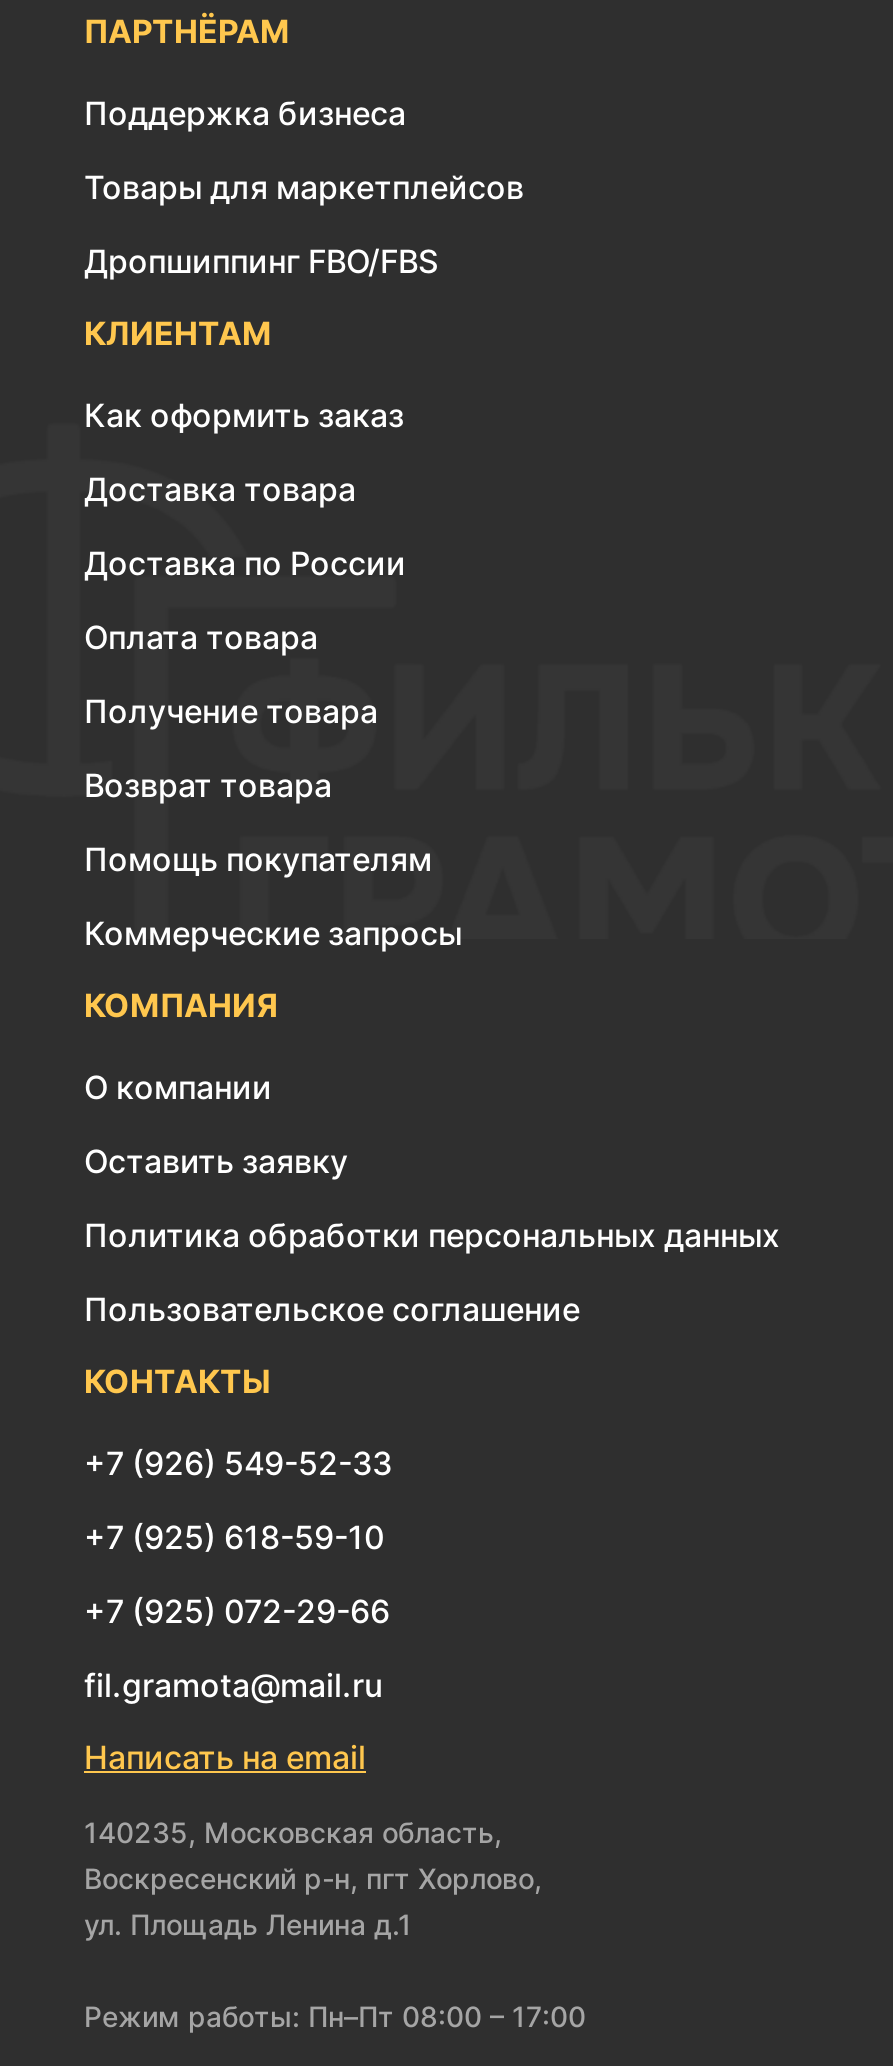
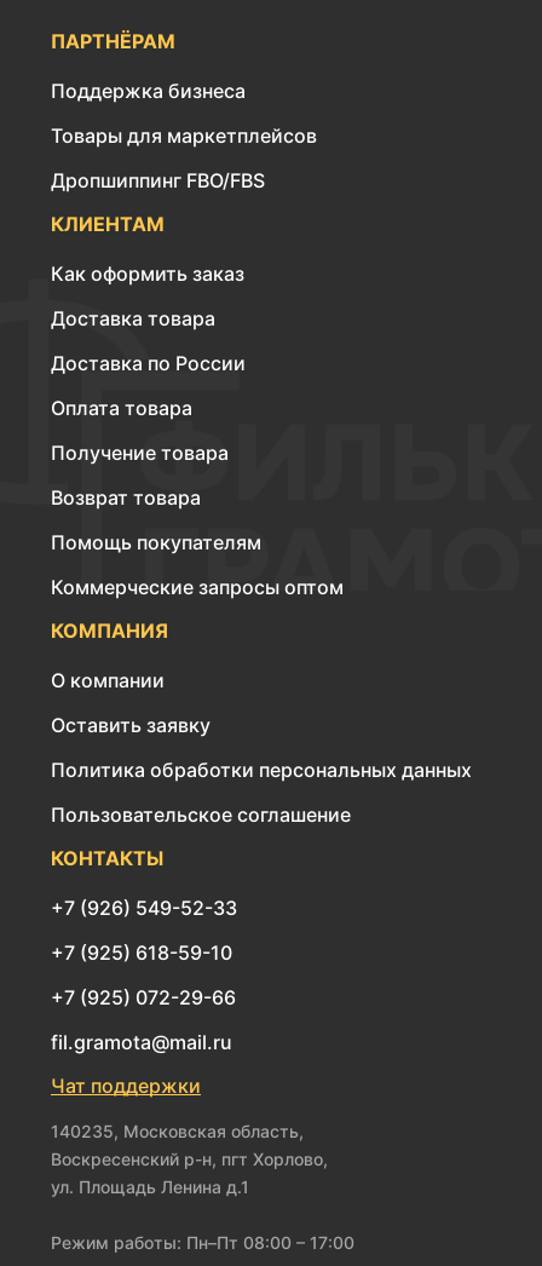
- Коммерческие запросы
+ Коммерческие запросы оптом

- Написать на email
+ Чат поддержки
